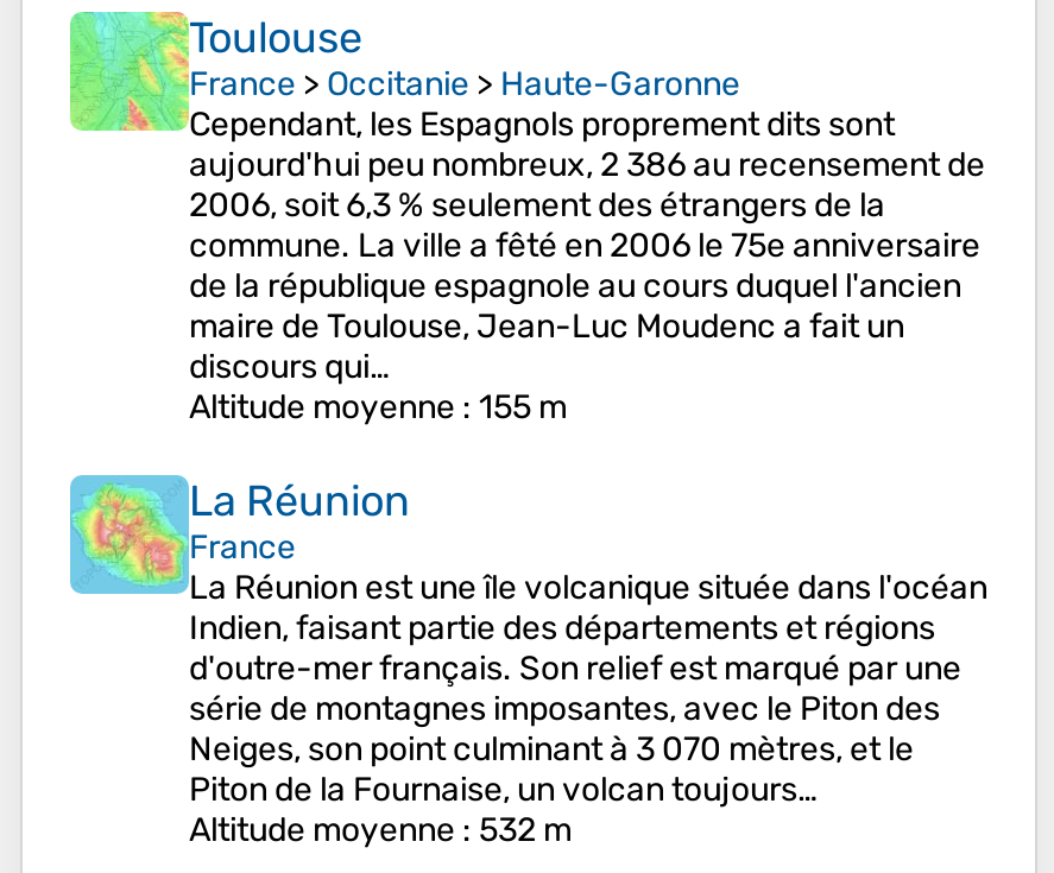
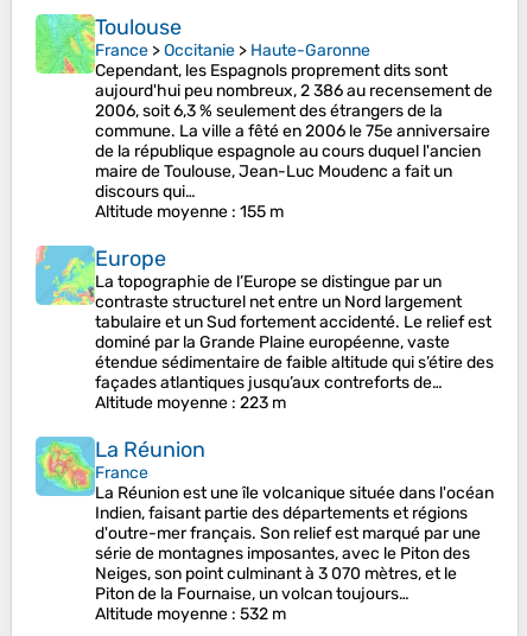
+ [image]
+ Europe
+ La topographie de l’Europe se distingue par un
+ contraste structurel net entre un Nord largement
+ tabulaire et un Sud fortement accidenté. Le relief est
+ dominé par la Grande Plaine européenne, vaste
+ étendue sédimentaire de faible altitude qui s’étire des
+ façades atlantiques jusqu’aux contreforts de…
+ Altitude moyenne: 223 m
